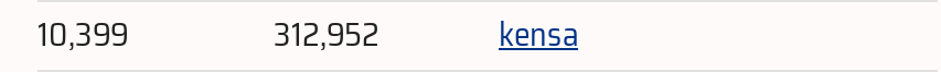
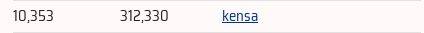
- 10,399
+ 10,353

- 312,952
+ 312,330
